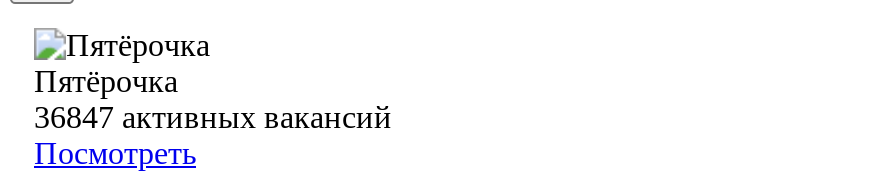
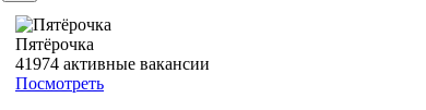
- 36847 активных вакансий
+ 41974 активные вакансии
